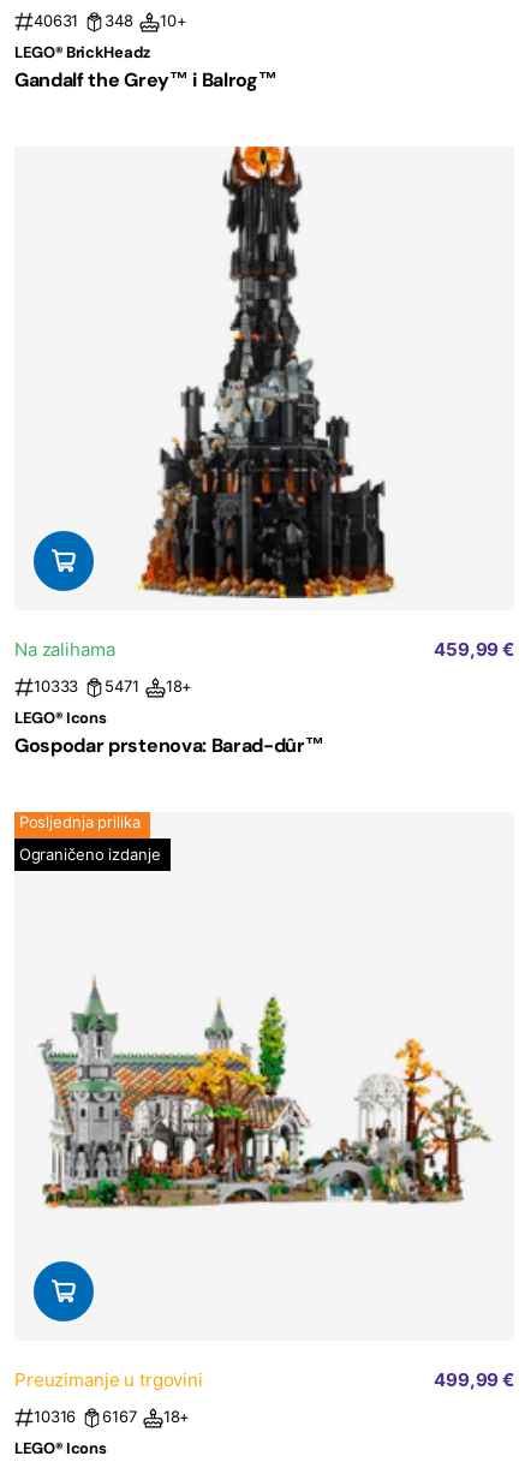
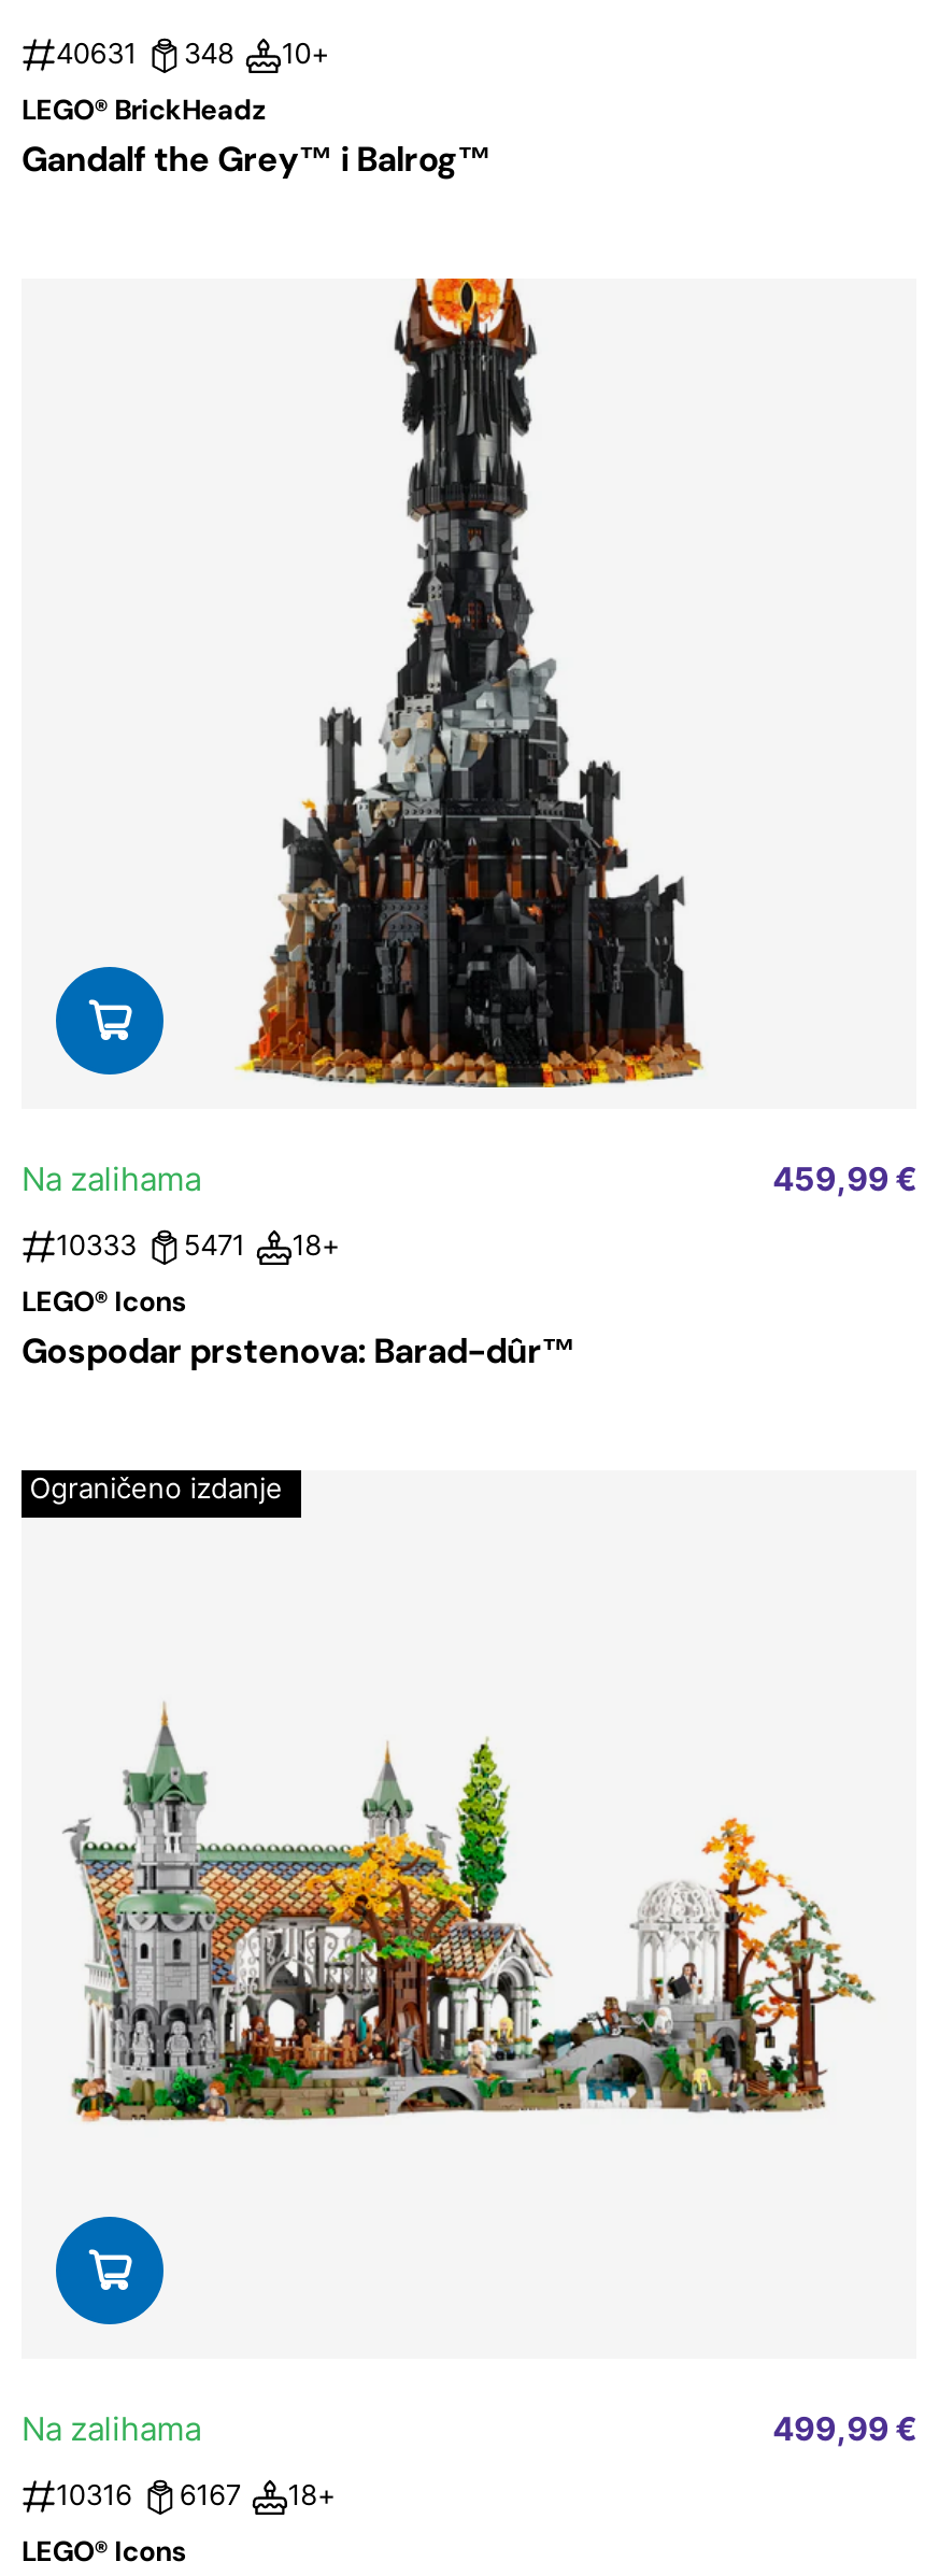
- Posljednja prilika

- Preuzimanje u trgovini
+ Na zalihama
